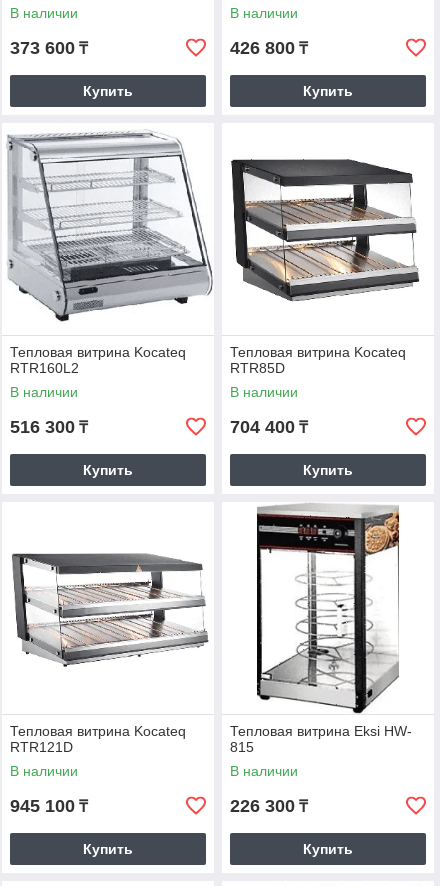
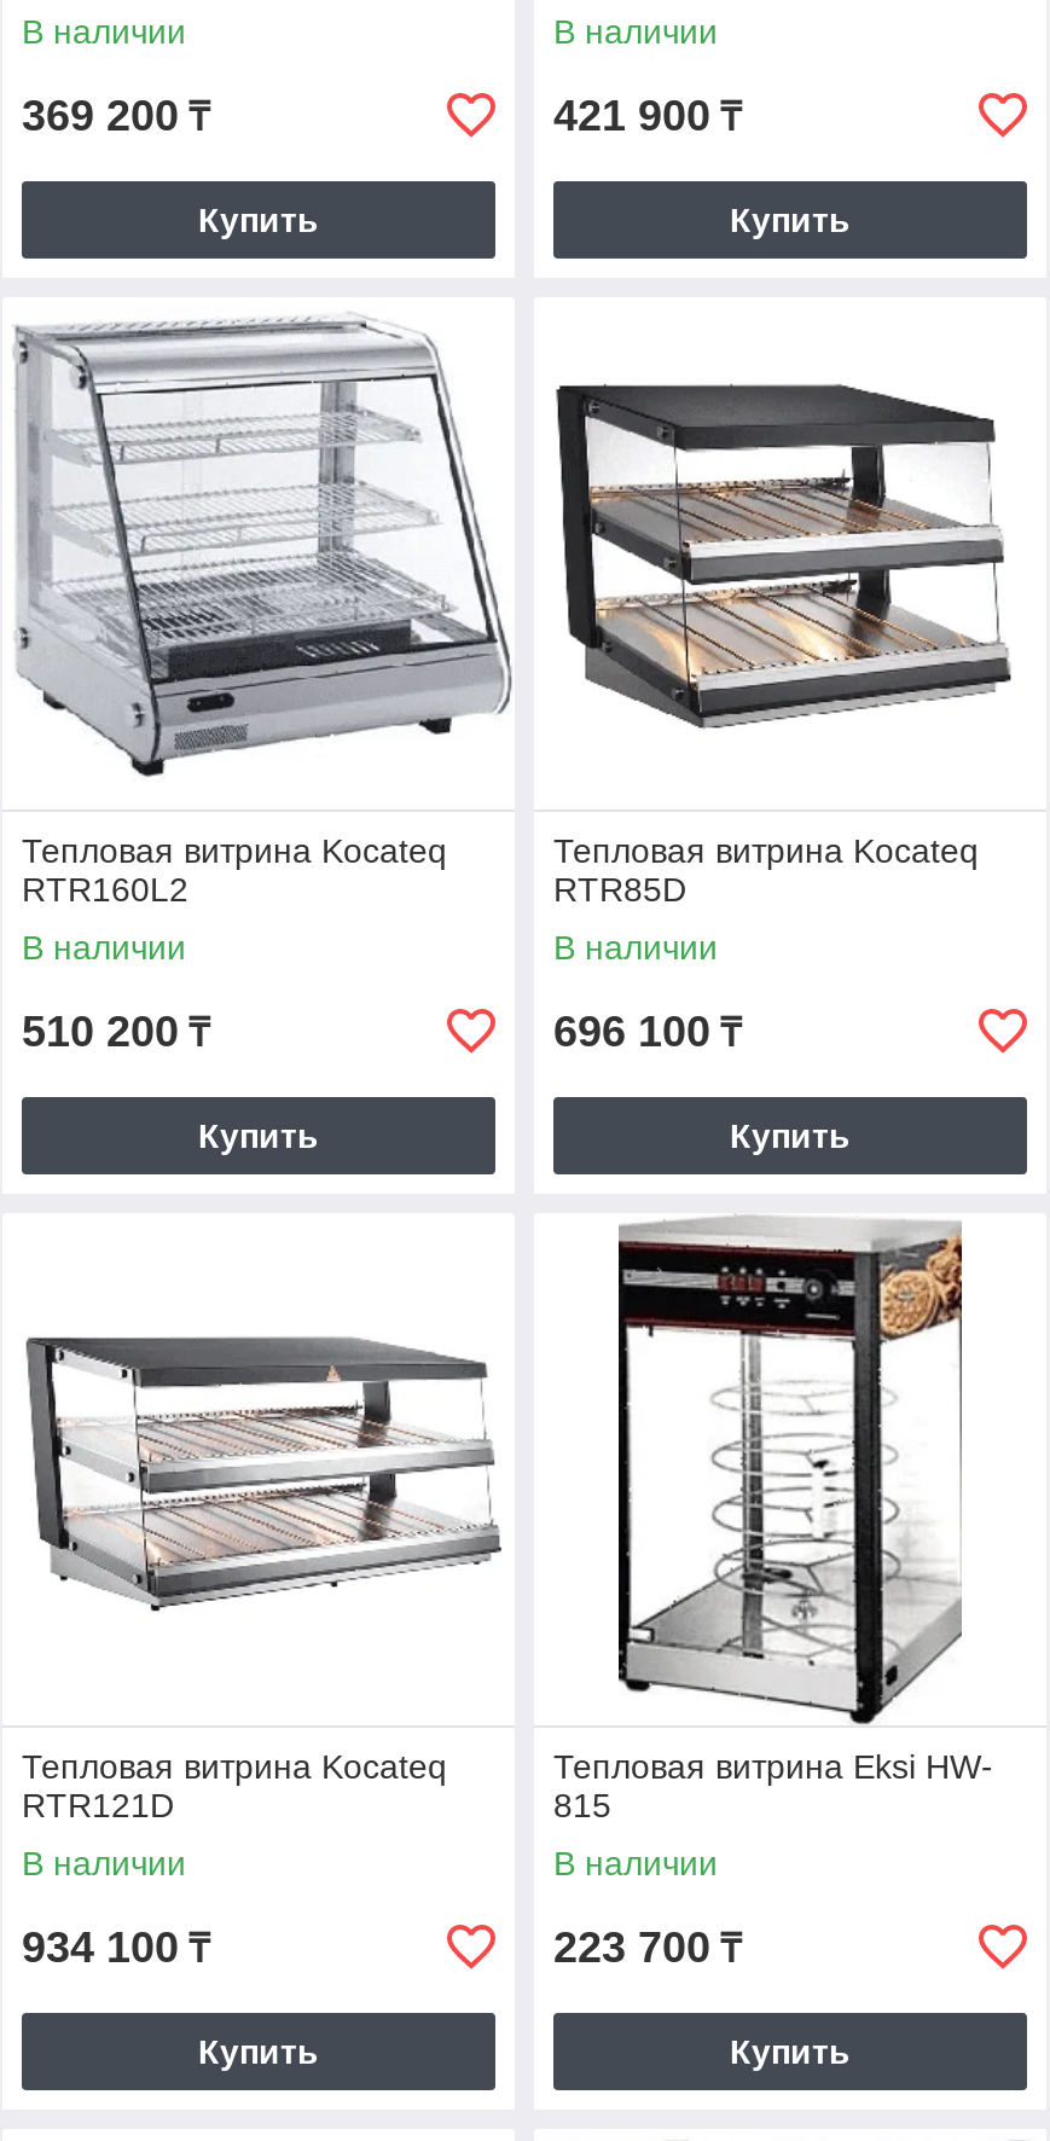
- 373 600 ₸
+ 369 200 ₸

- 426 800 ₸
+ 421 900 ₸

- 516 300 ₸
+ 510 200 ₸

- 704 400 ₸
+ 696 100 ₸

- 945 100 ₸
+ 934 100 ₸

- 226 300 ₸
+ 223 700 ₸
